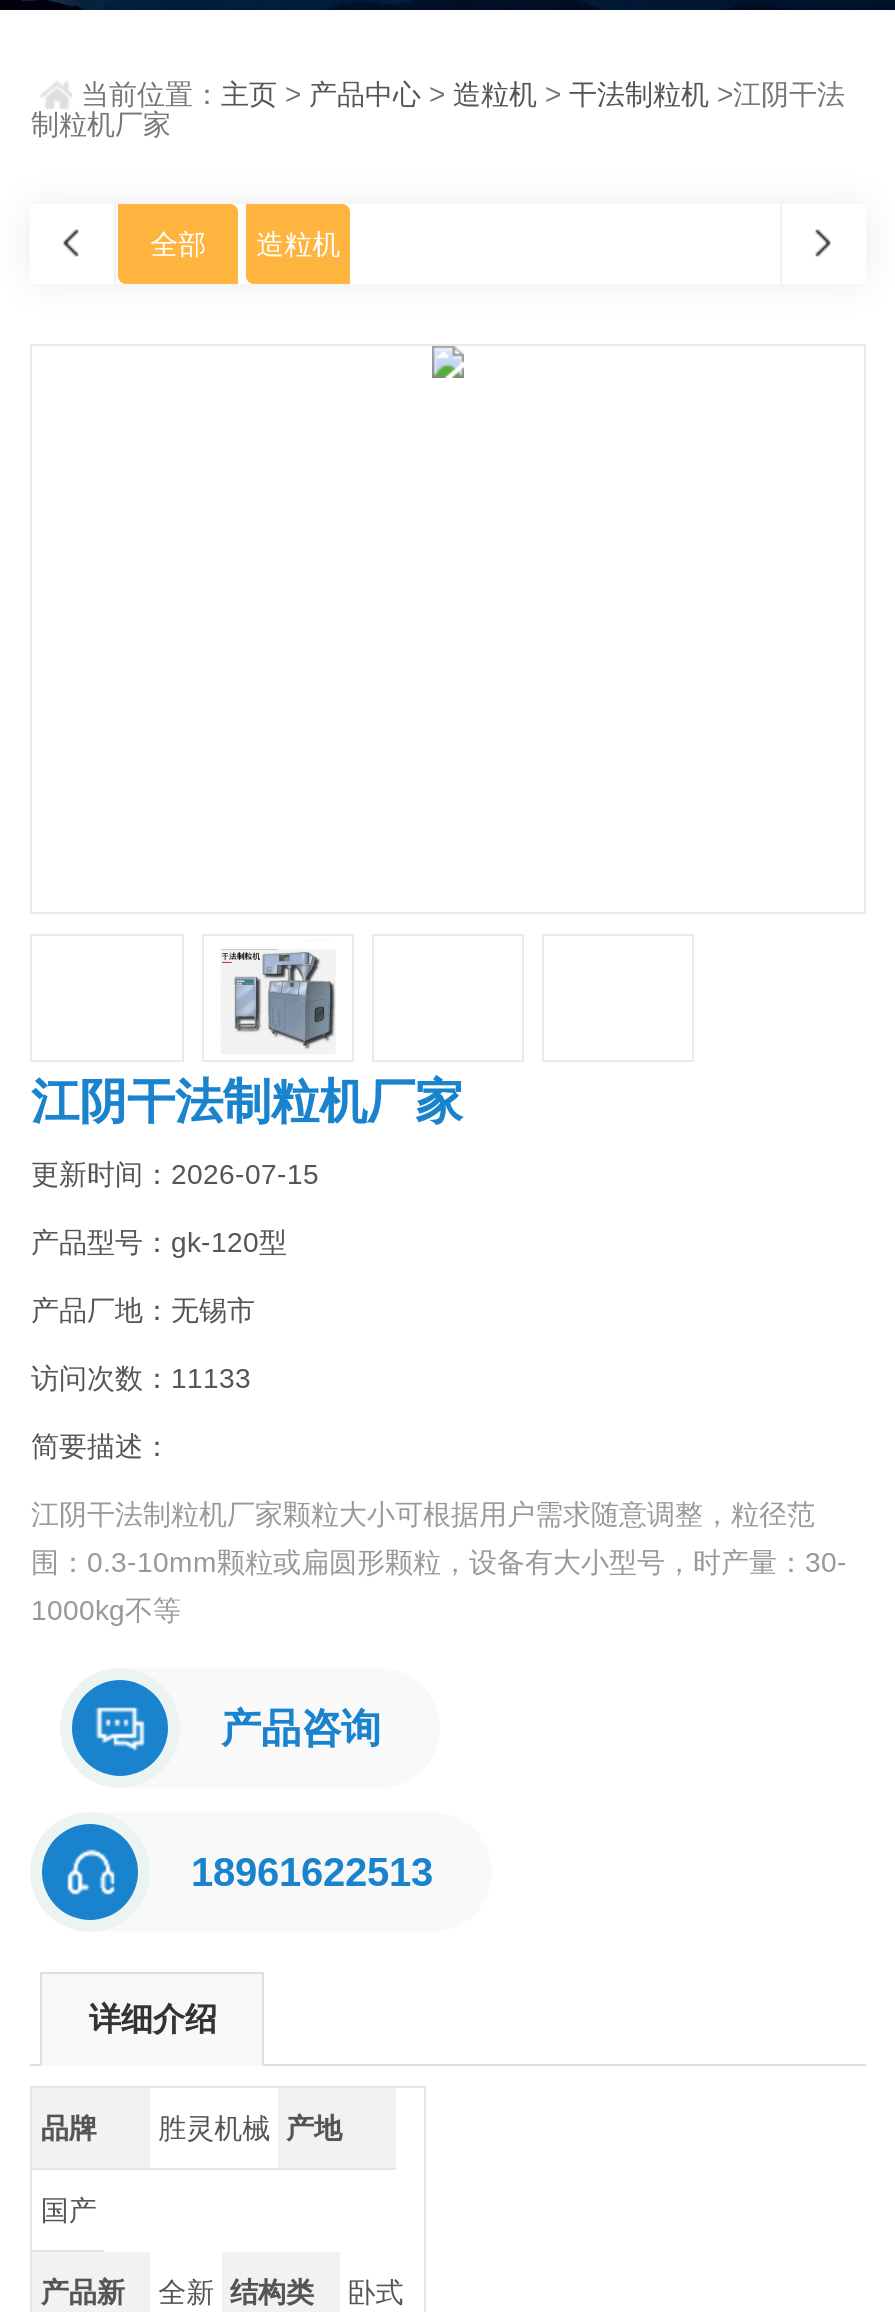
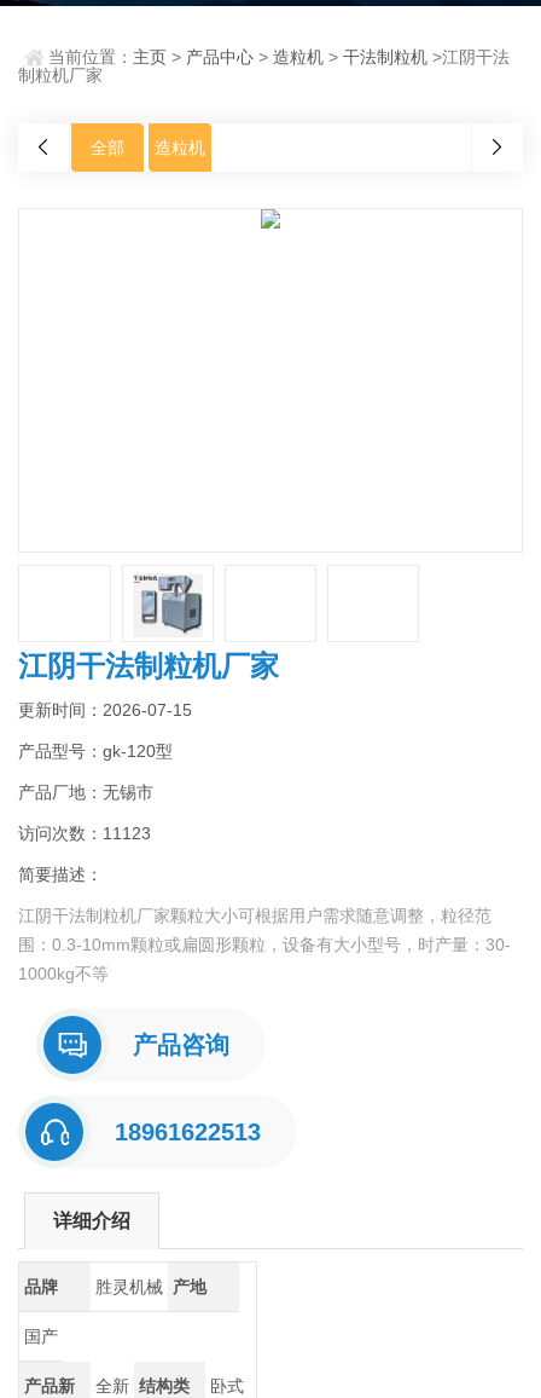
- 访问次数：11133
+ 访问次数：11123
